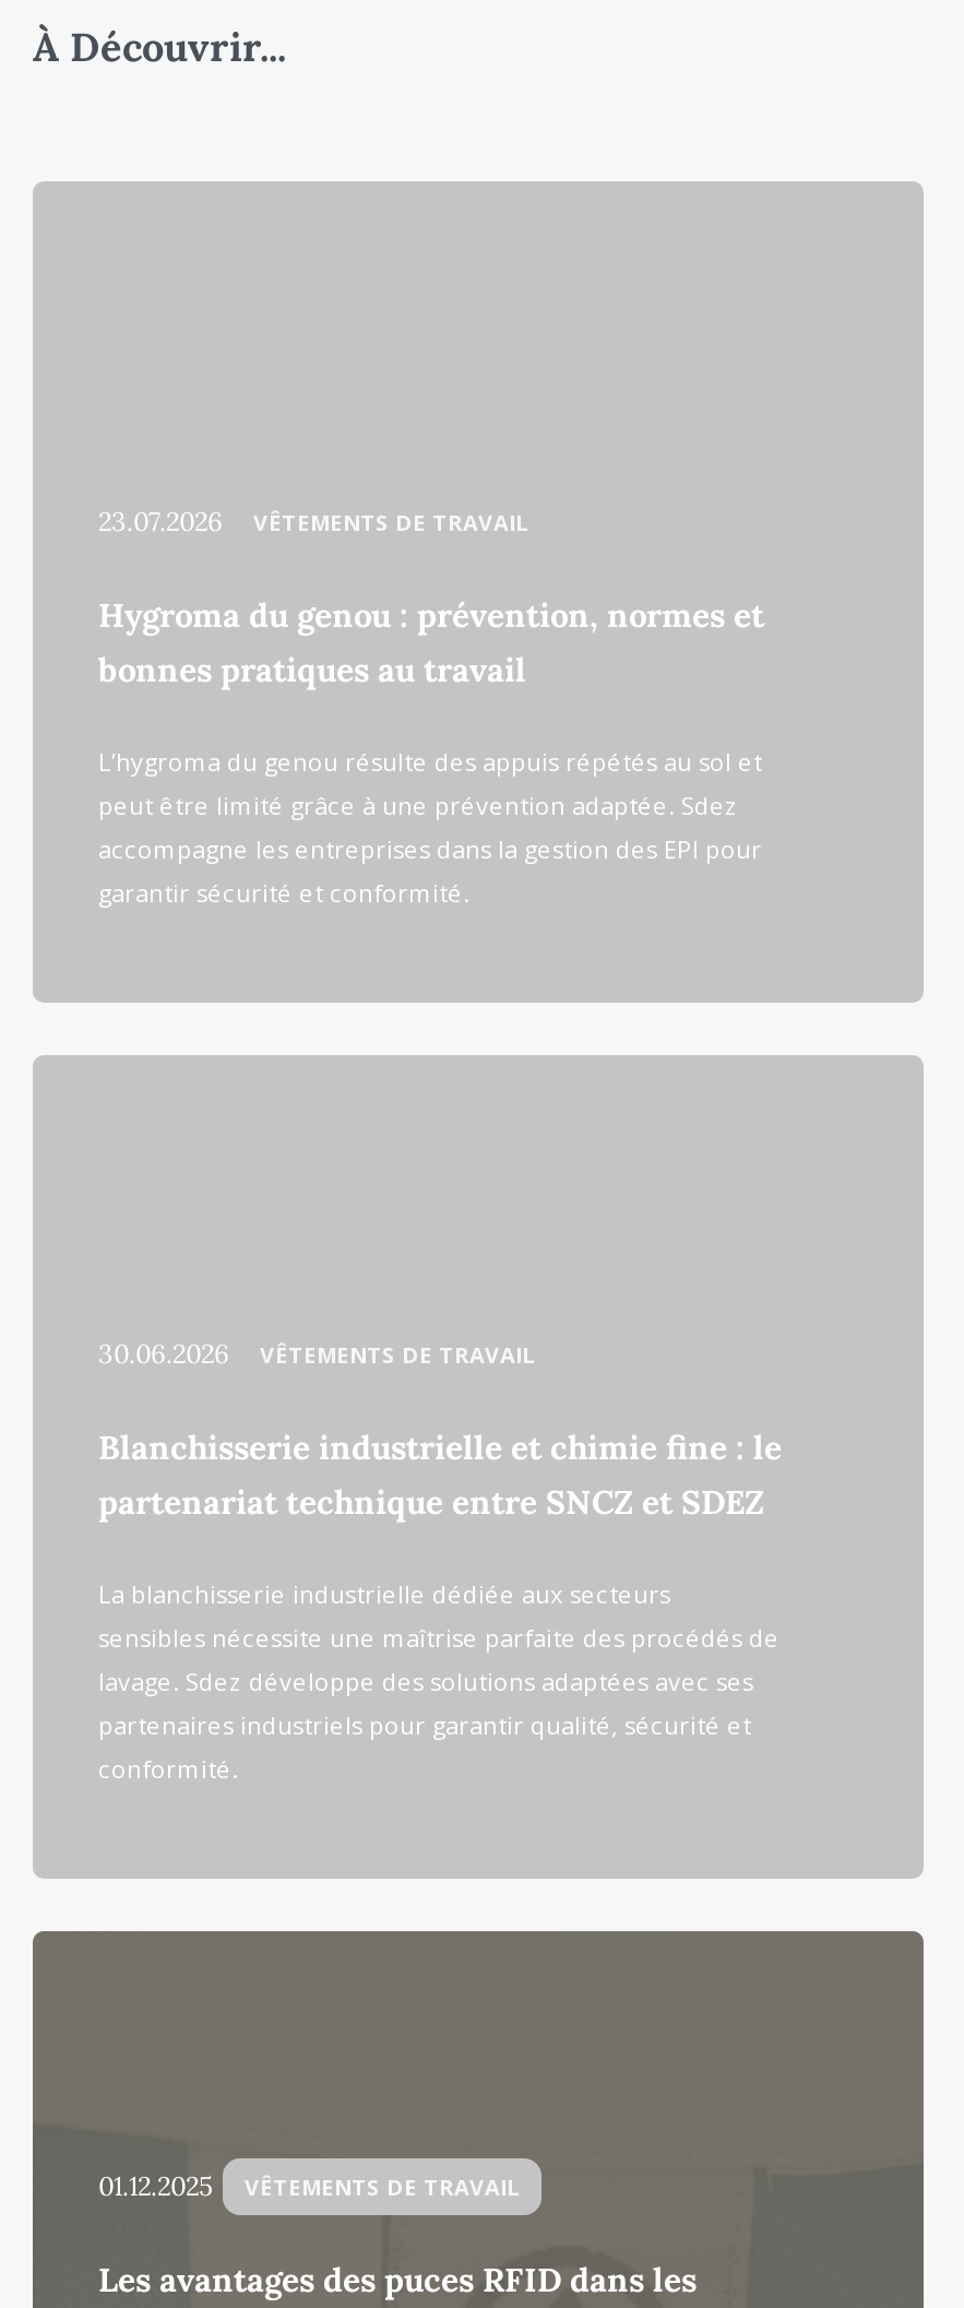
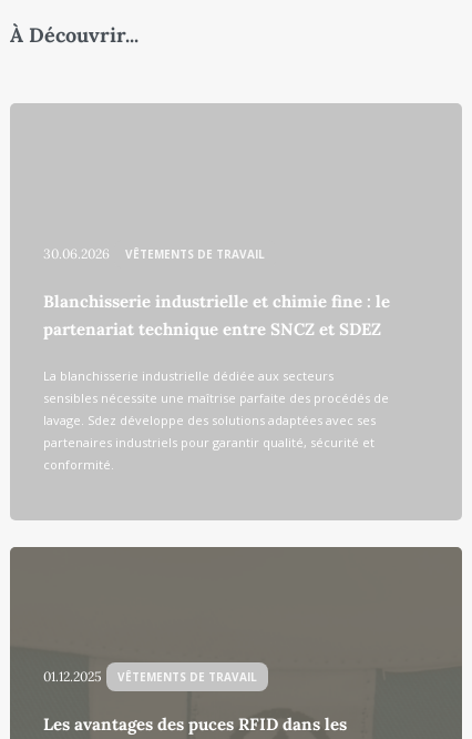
- 23.07.2026
- VÊTEMENTS DE TRAVAIL
- Hygroma du genou : prévention, normes et
- bonnes pratiques au travail
- L’hygroma du genou résulte des appuis répétés au sol et
- peut être limité grâce à une prévention adaptée. Sdez
- accompagne les entreprises dans la gestion des EPI pour
- garantir sécurité et conformité.
